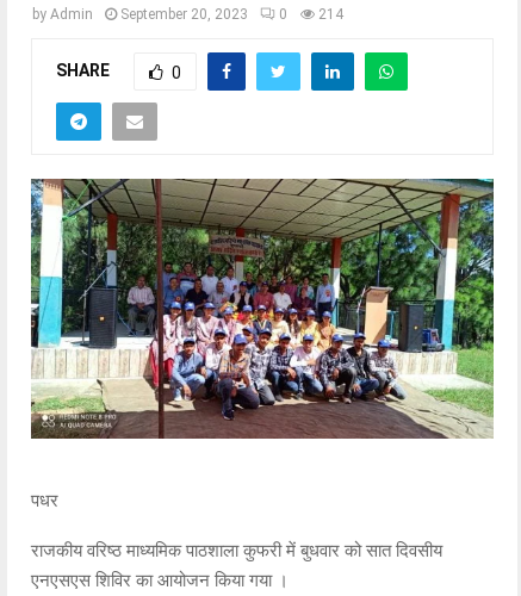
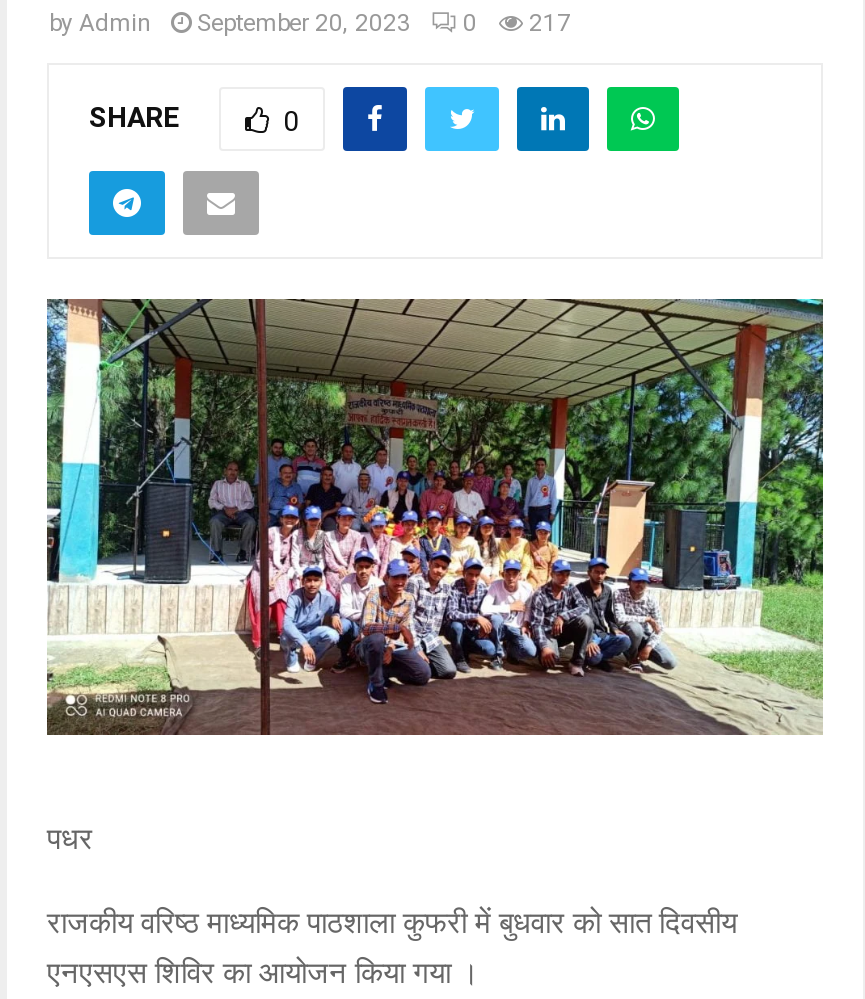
- by Admin September 20, 2023 0 214
+ by Admin September 20, 2023 0 217
